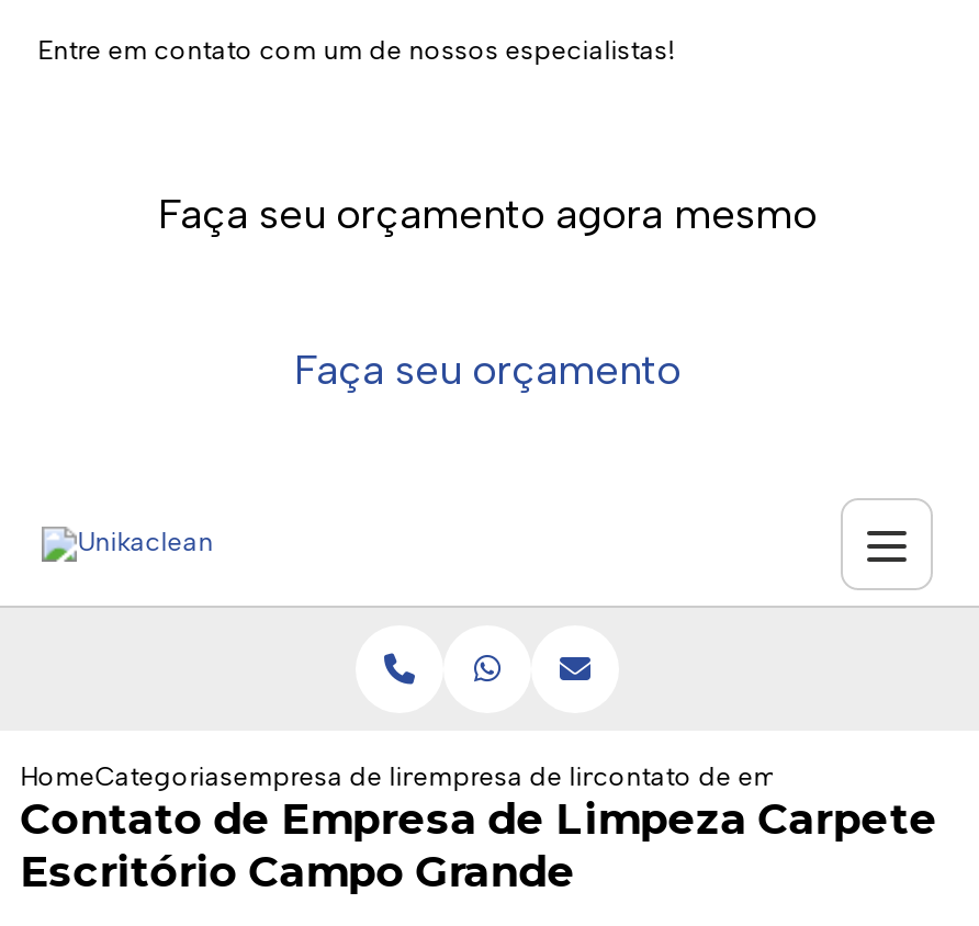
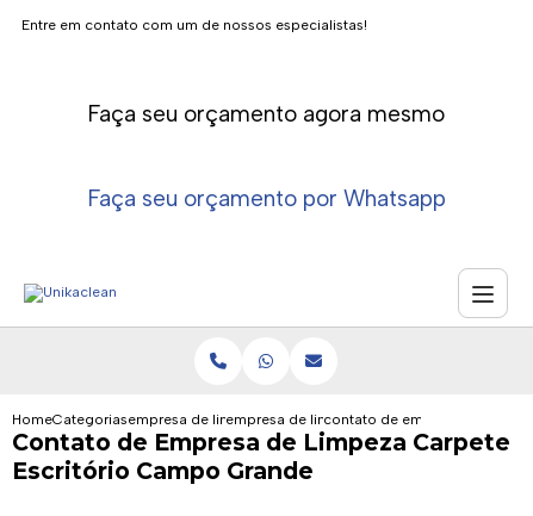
- Faça seu orçamento
+ Faça seu orçamento por Whatsapp
